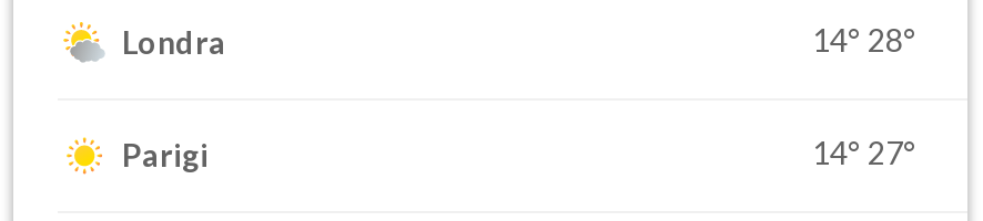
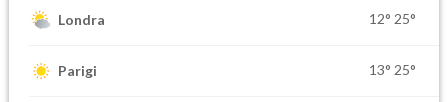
- 14° 28°
+ 12° 25°

- 14° 27°
+ 13° 25°
